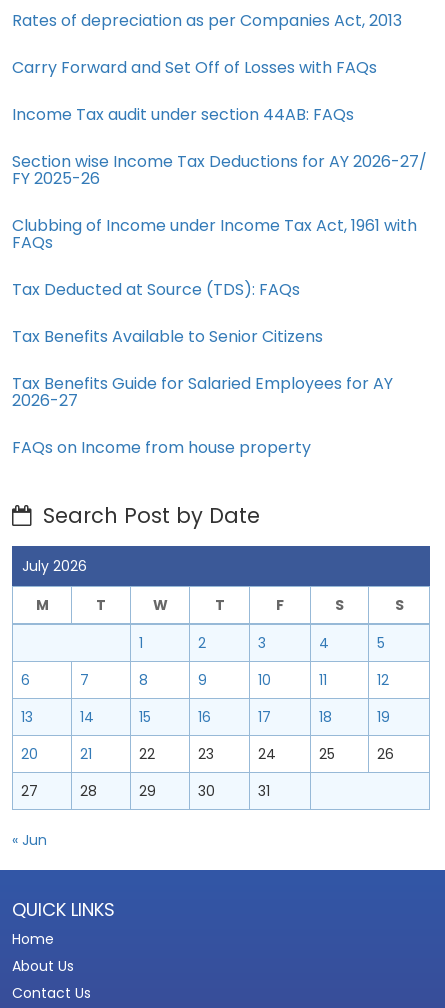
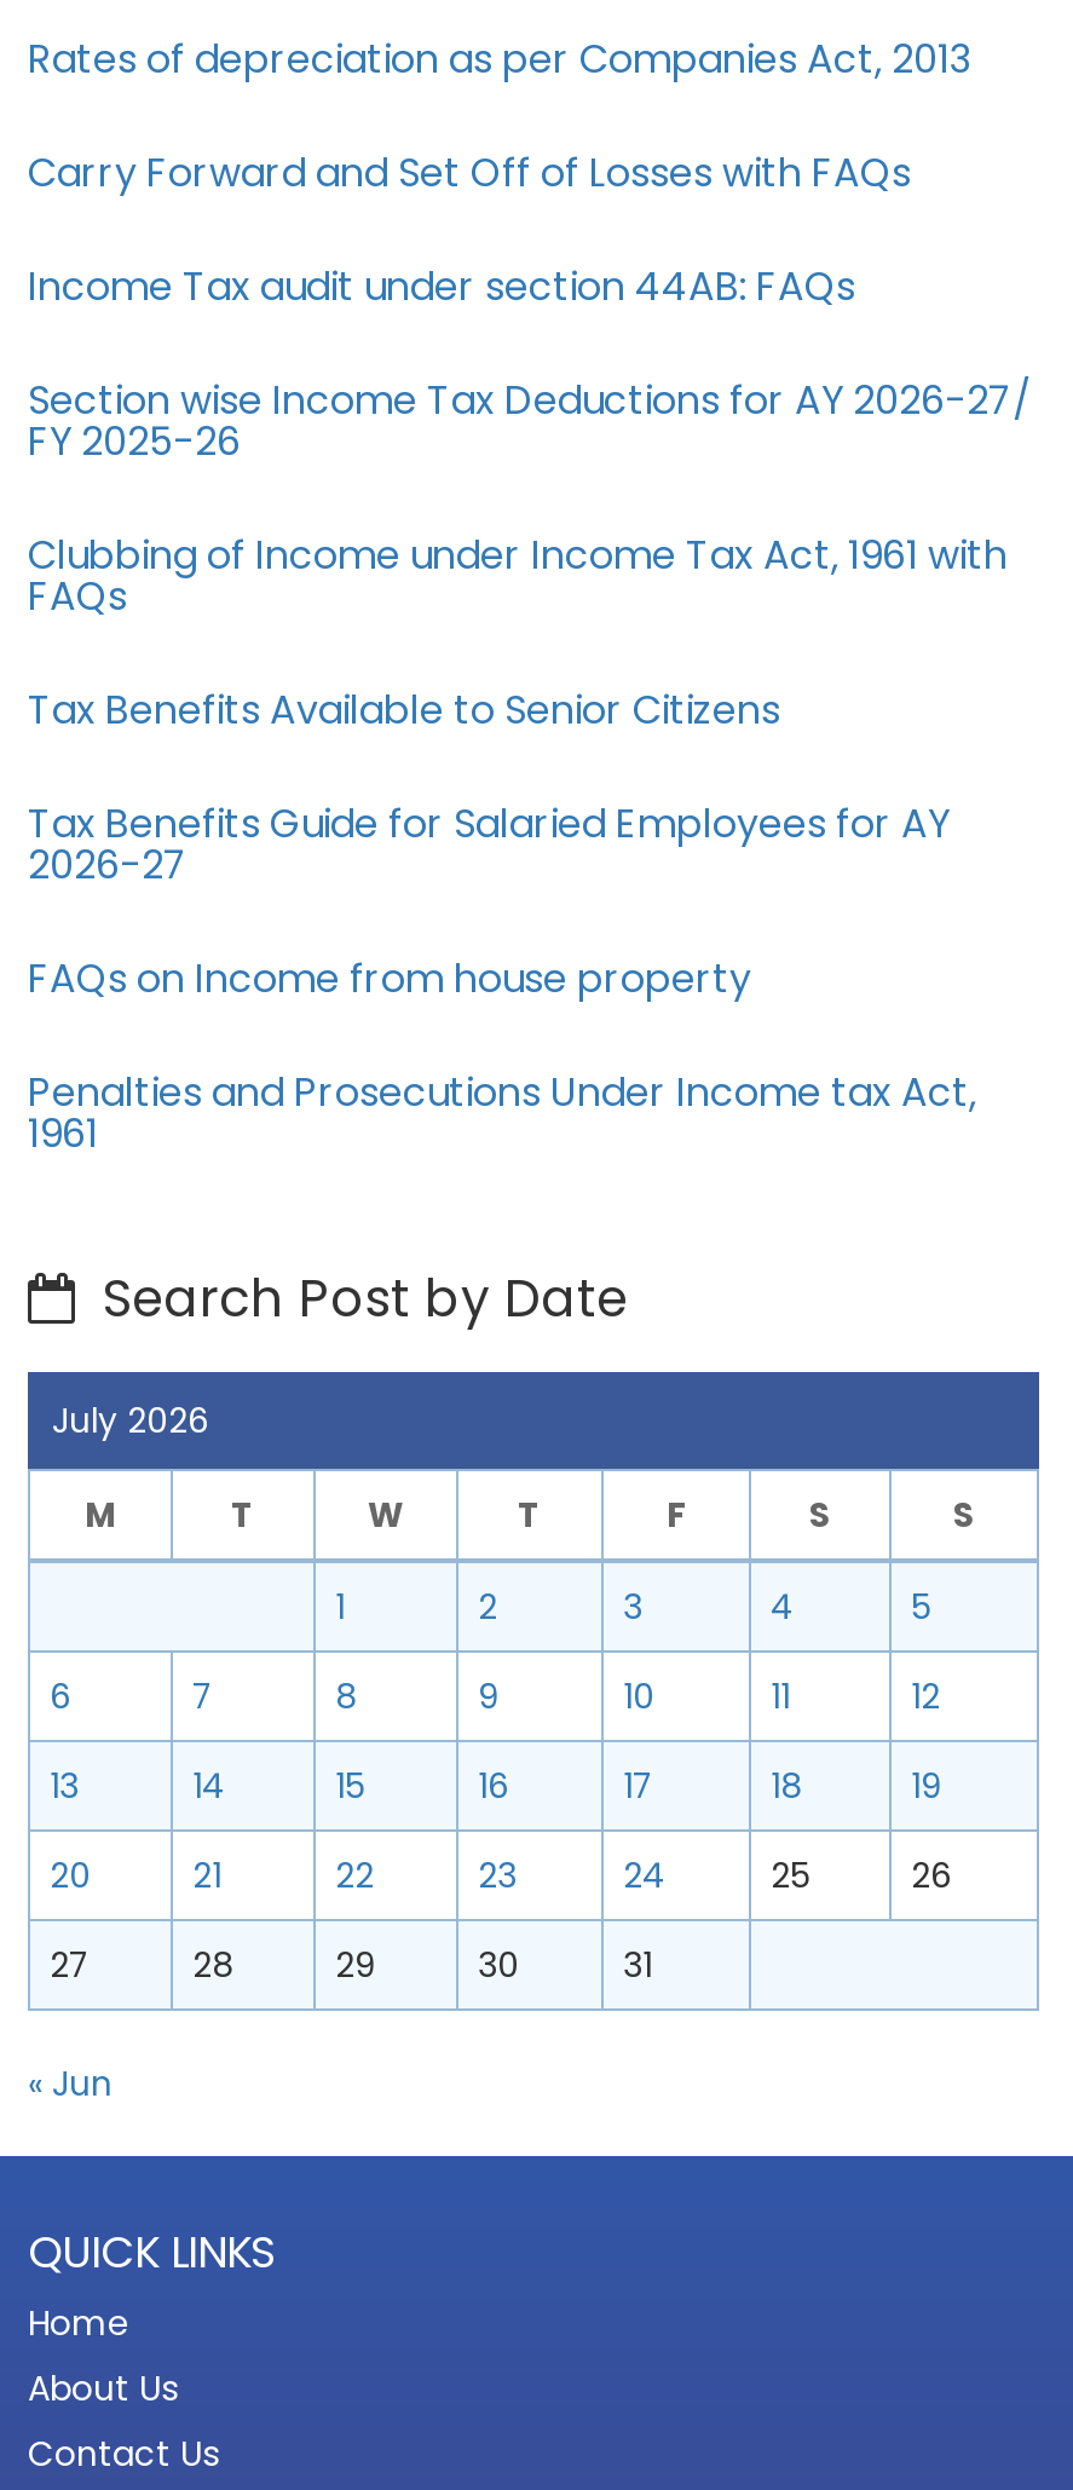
- Tax Deducted at Source (TDS): FAQs

moved up: Tax Benefits Available to Senior Citizens | Tax Benefits Guide for Salaried Employees for AY | 2026-27 | FAQs on Income from house property

+ Penalties and Prosecutions Under Income tax Act,
+ 1961
